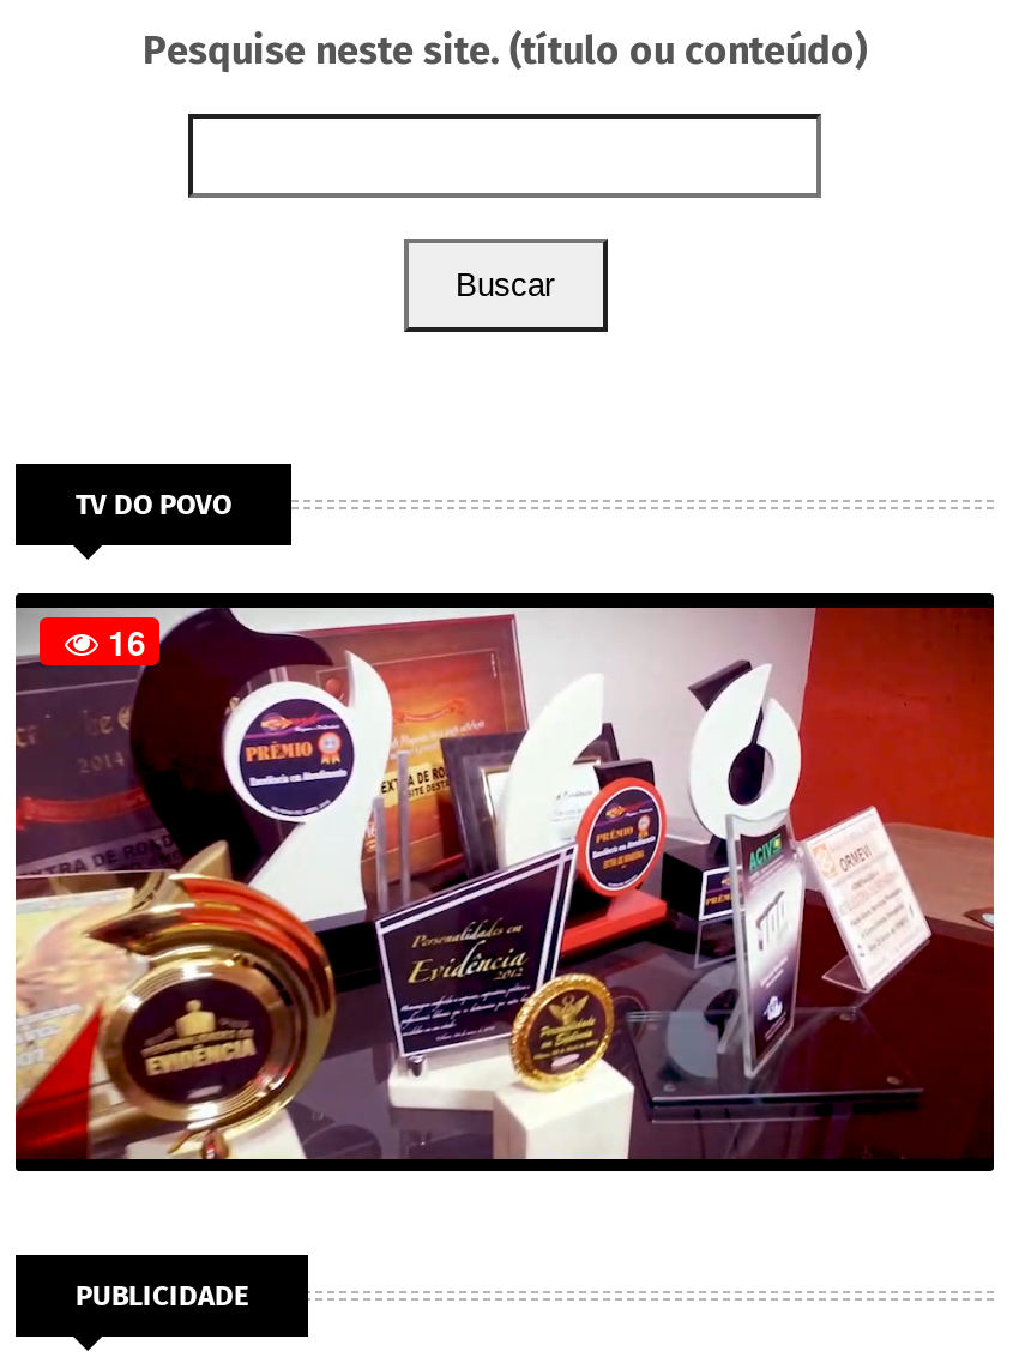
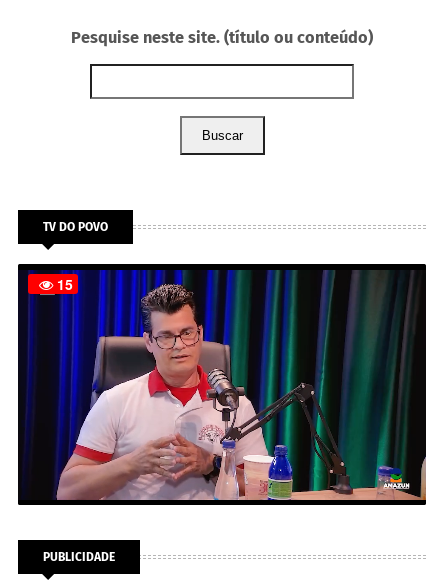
- [image]
+ [image]
